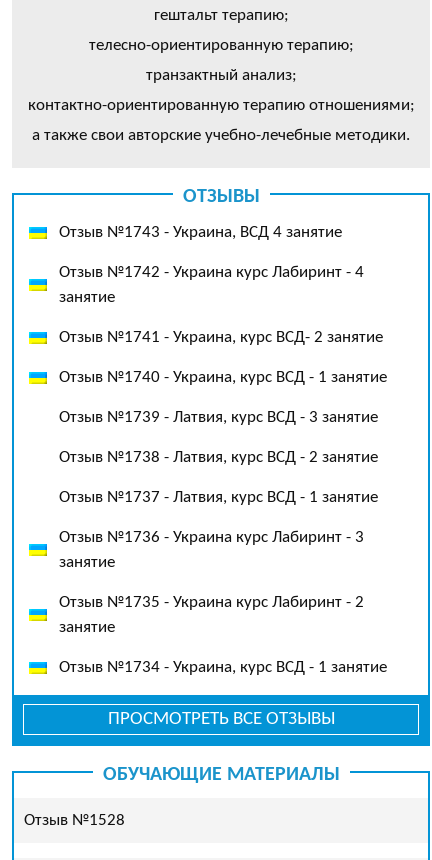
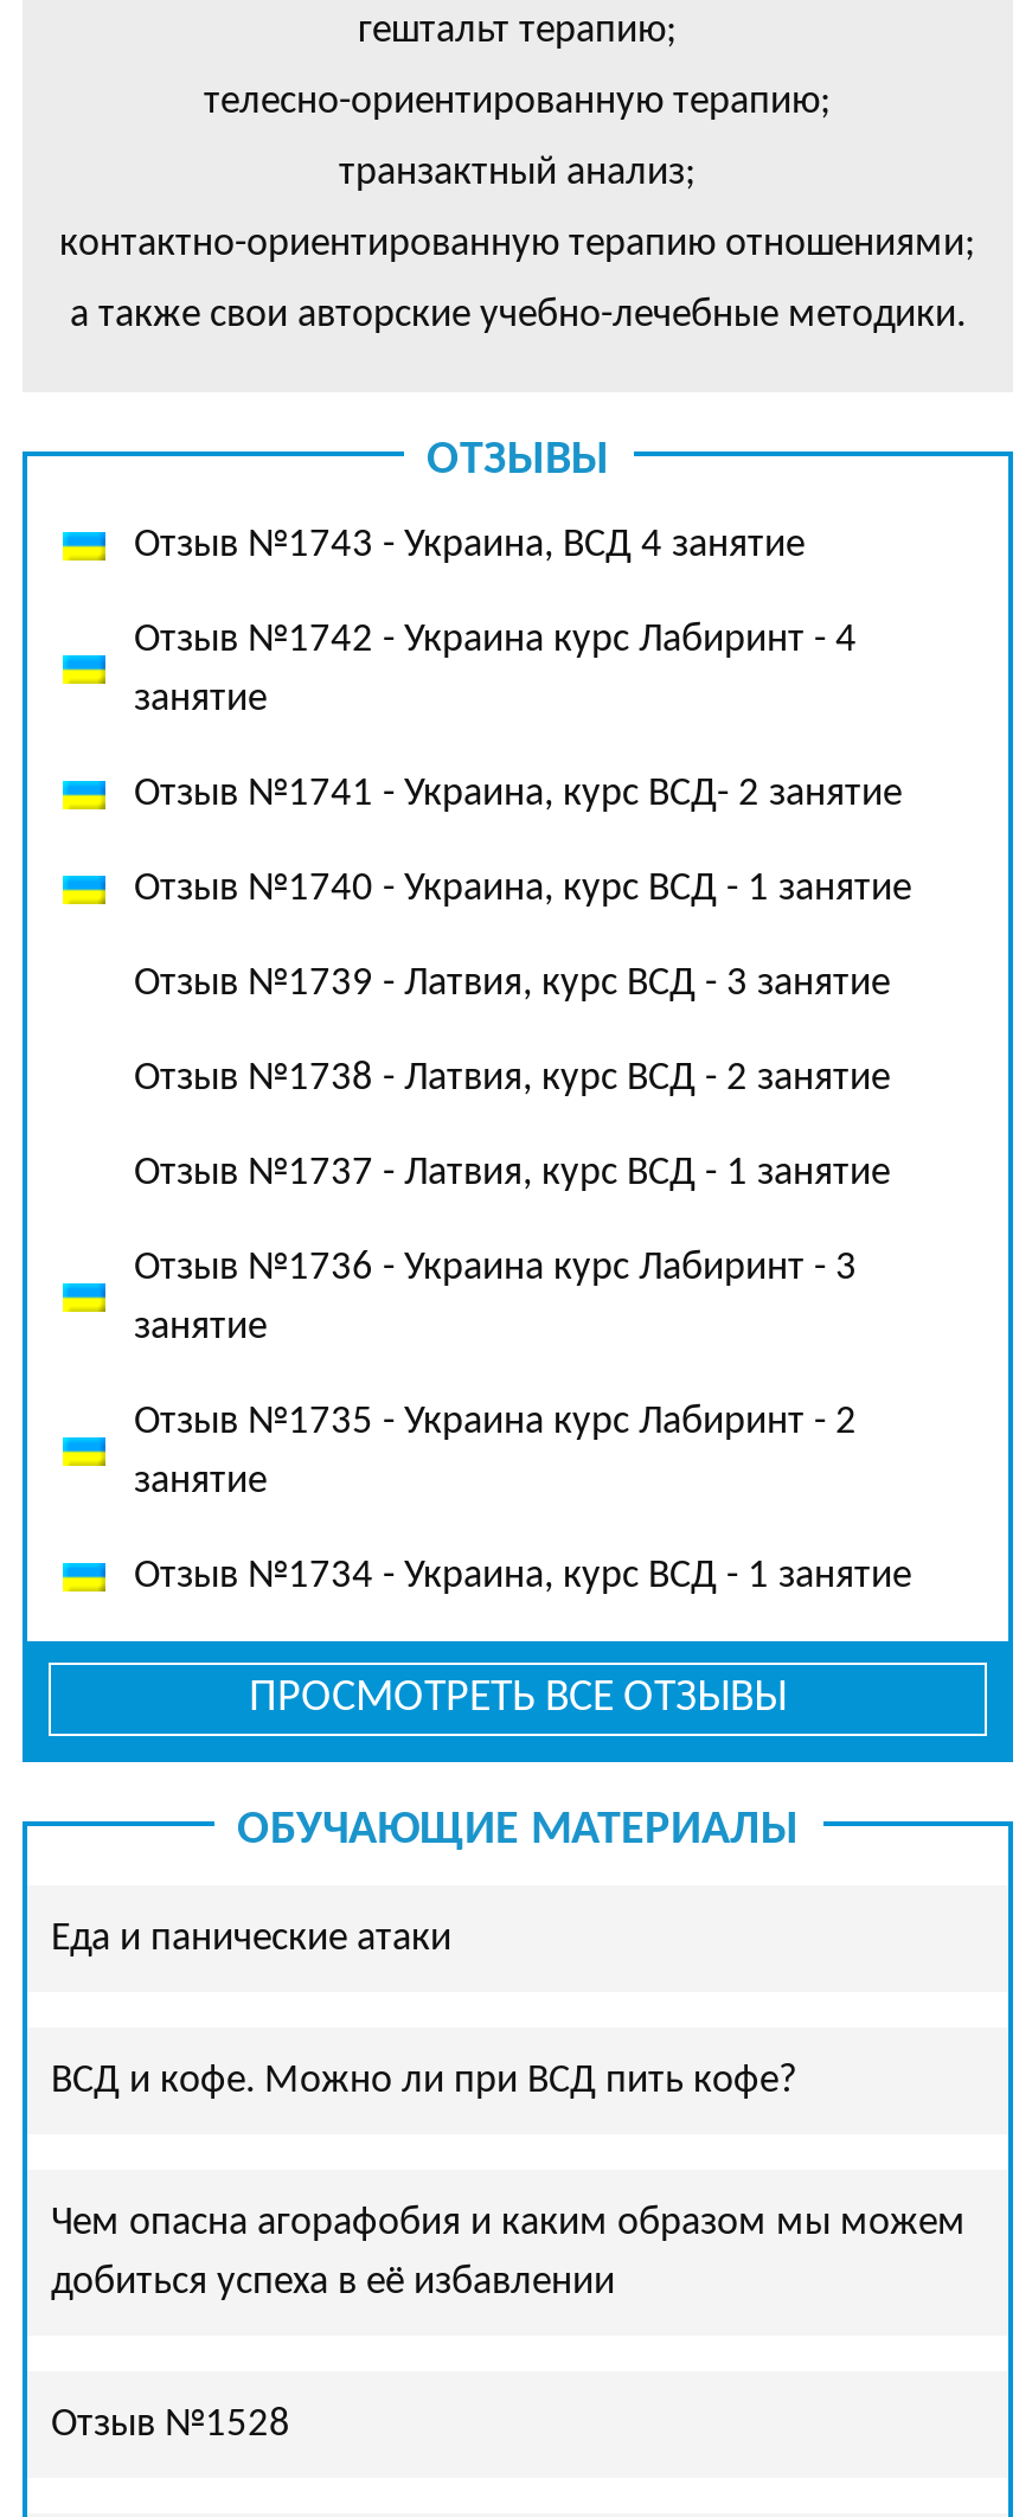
+ Еда и панические атаки

+ ВСД и кофе. Можно ли при ВСД пить кофе?

+ Чем опасна агорафобия и каким образом мы можем
+ добиться успеха в её избавлении
